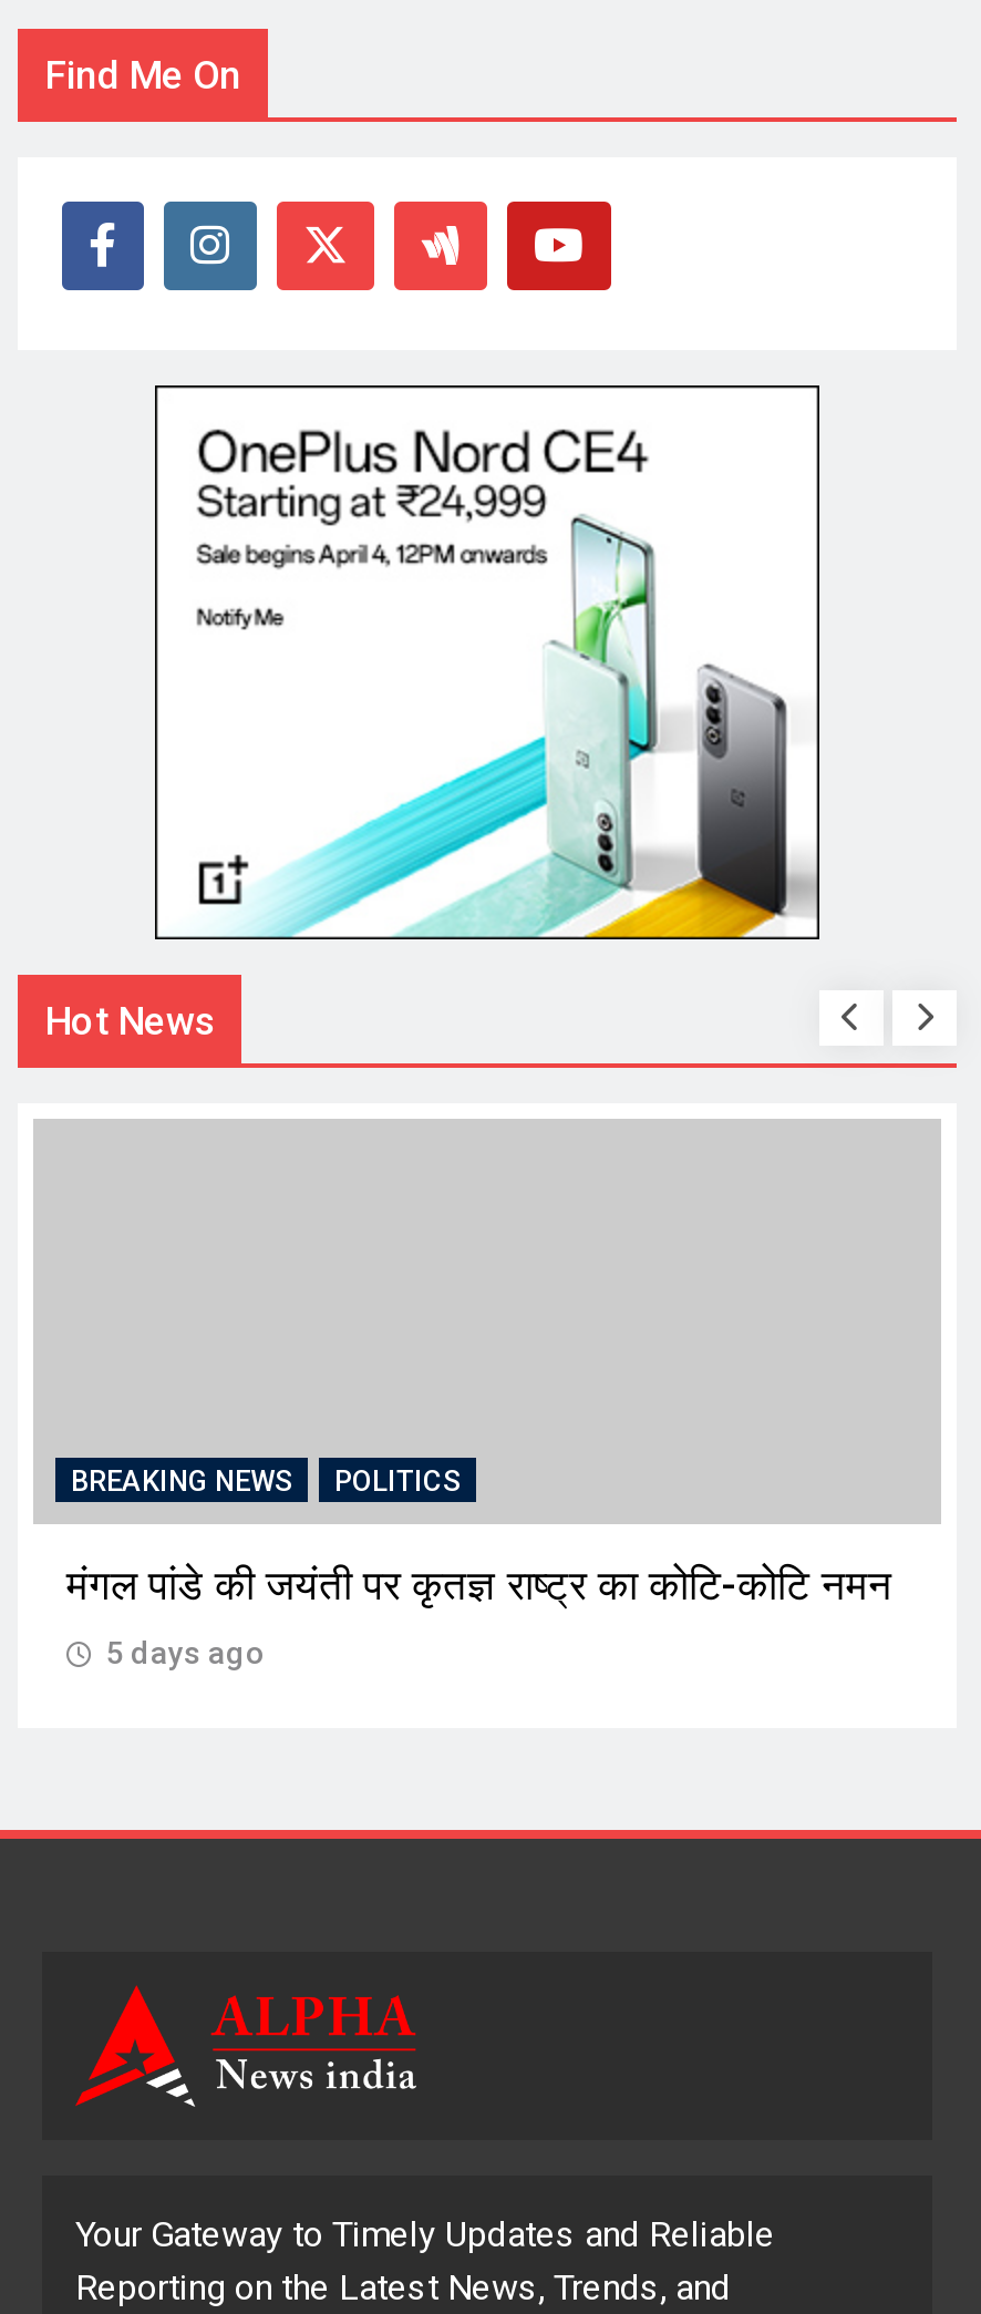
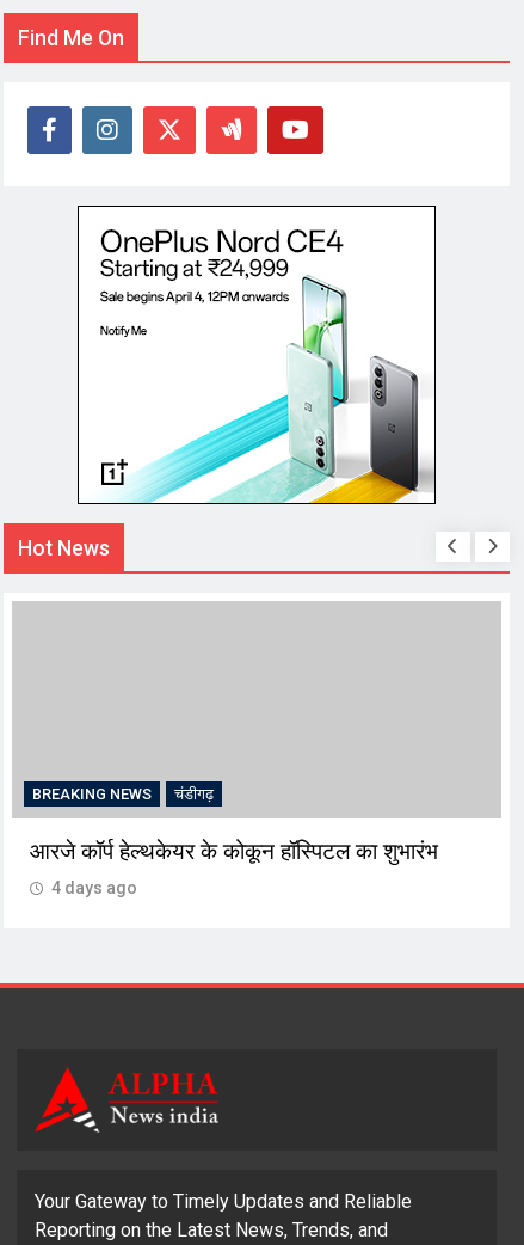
- POLITICS
+ चंडीगढ़

- मंगल पांडे की जयंती पर कृतज्ञ राष्ट्र का कोटि-कोटि नमन
+ आरजे कॉर्प हेल्थकेयर के कोकून हॉस्पिटल का शुभारंभ

- 5 days ago
+ 4 days ago
